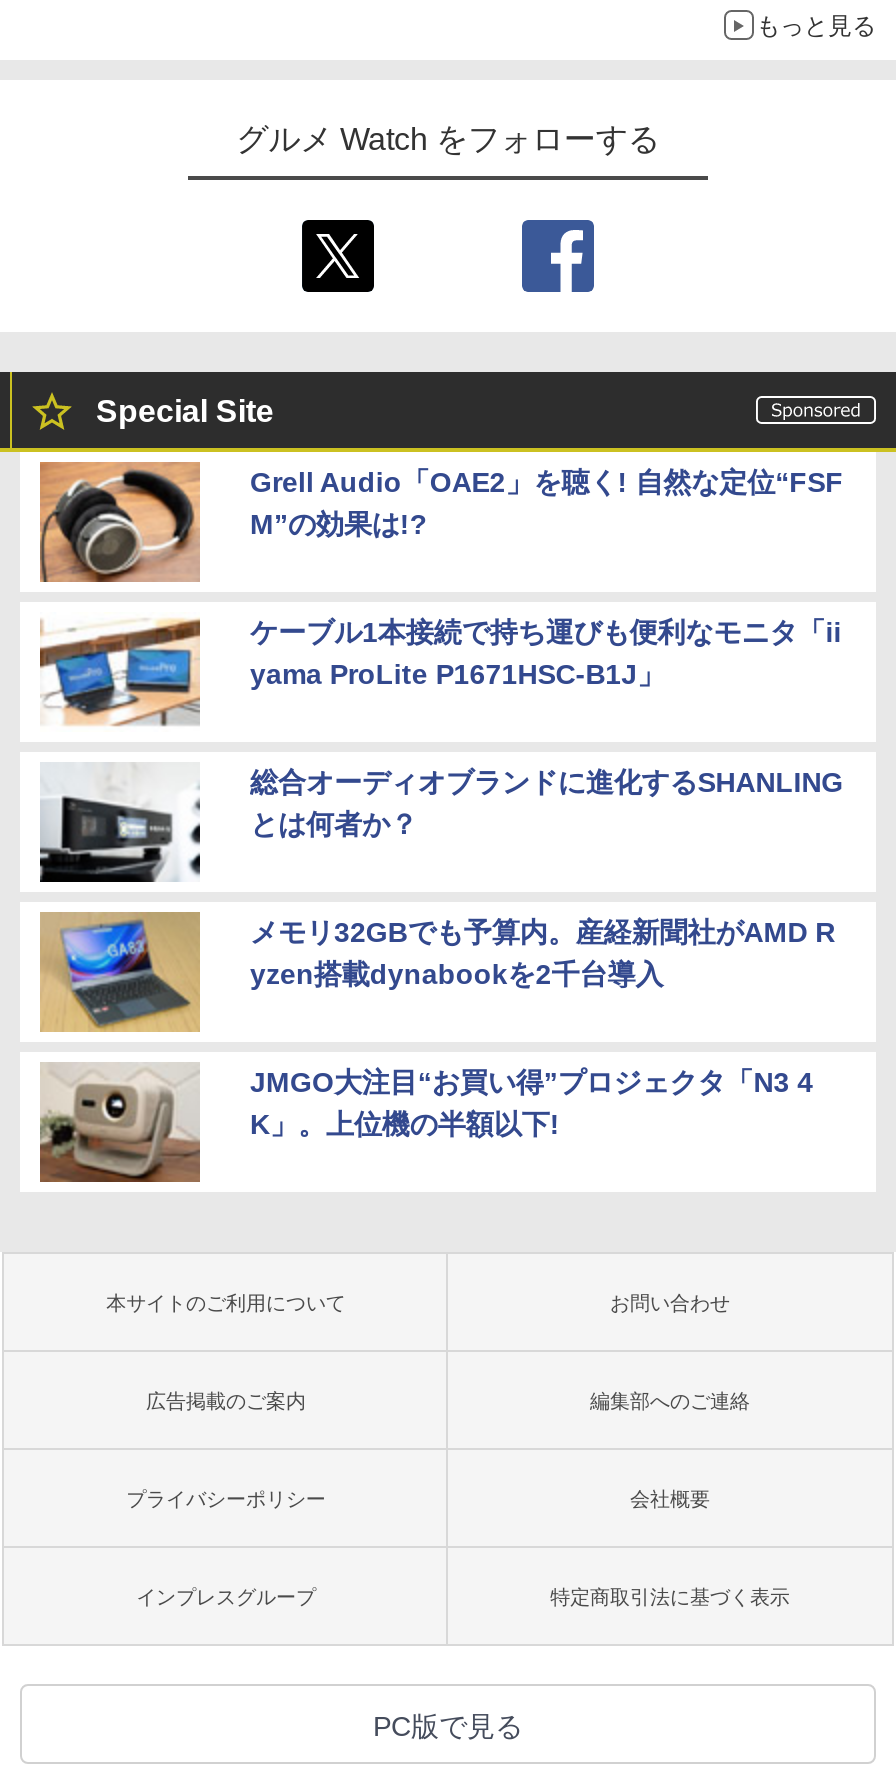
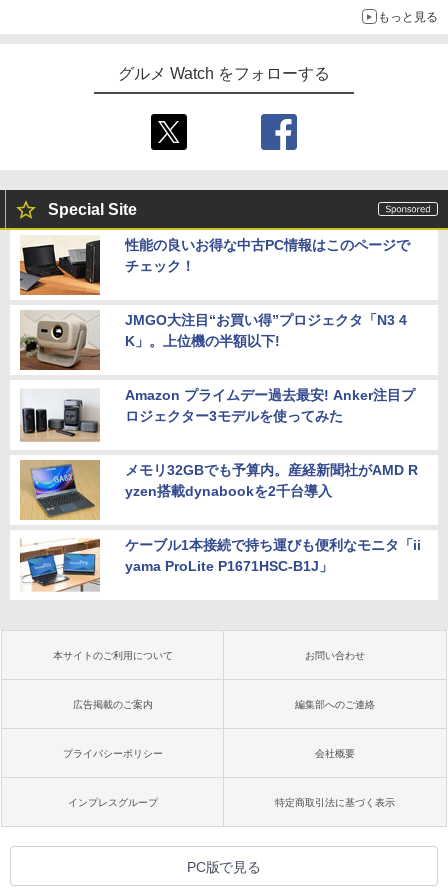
- [image]
- Grell Audio「OAE2」を聴く! 自然な定位“FSF
- M”の効果は!?
- 総合オーディオブランドに進化するSHANLING
- とは何者か？
+ [image]
+ 性能の良いお得な中古PC情報はこのページで
+ チェック！

moved down: [image] | メモリ32GBでも予算内。産経新聞社がAMD R | yzen搭載dynabookを2千台導入 | ケーブル1本接続で持ち運びも便利なモニタ「ii | yama ProLite P1671HSC-B1J」

- [image]
+ [image]

moved up: [image] | JMGO大注目“お買い得”プロジェクタ「N3 4 | K」。上位機の半額以下!

+ Amazon プライムデー過去最安! Anker注目プ
+ ロジェクター3モデルを使ってみた
